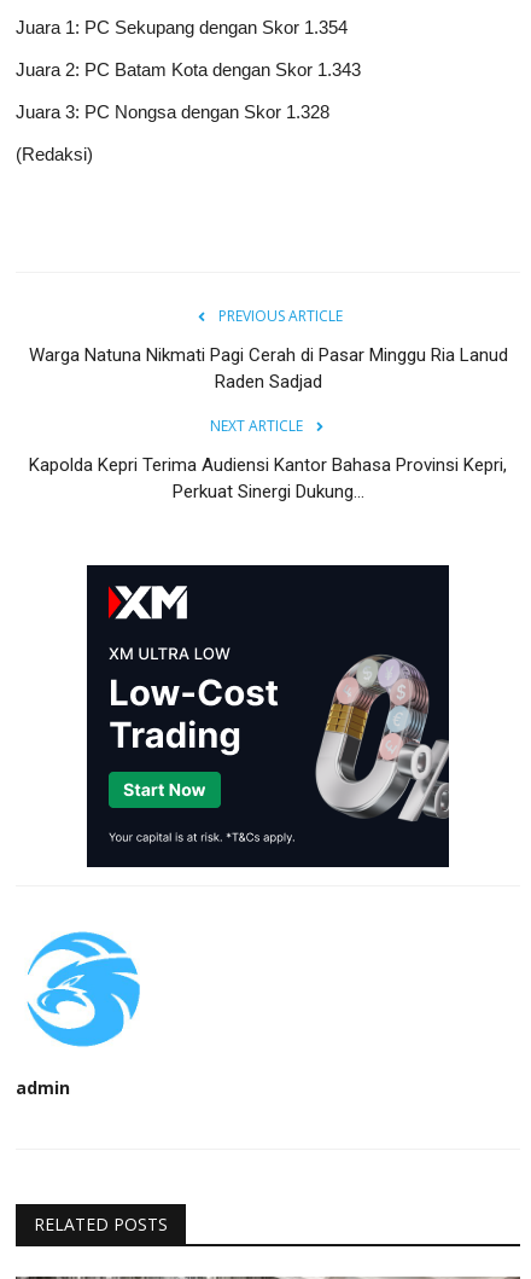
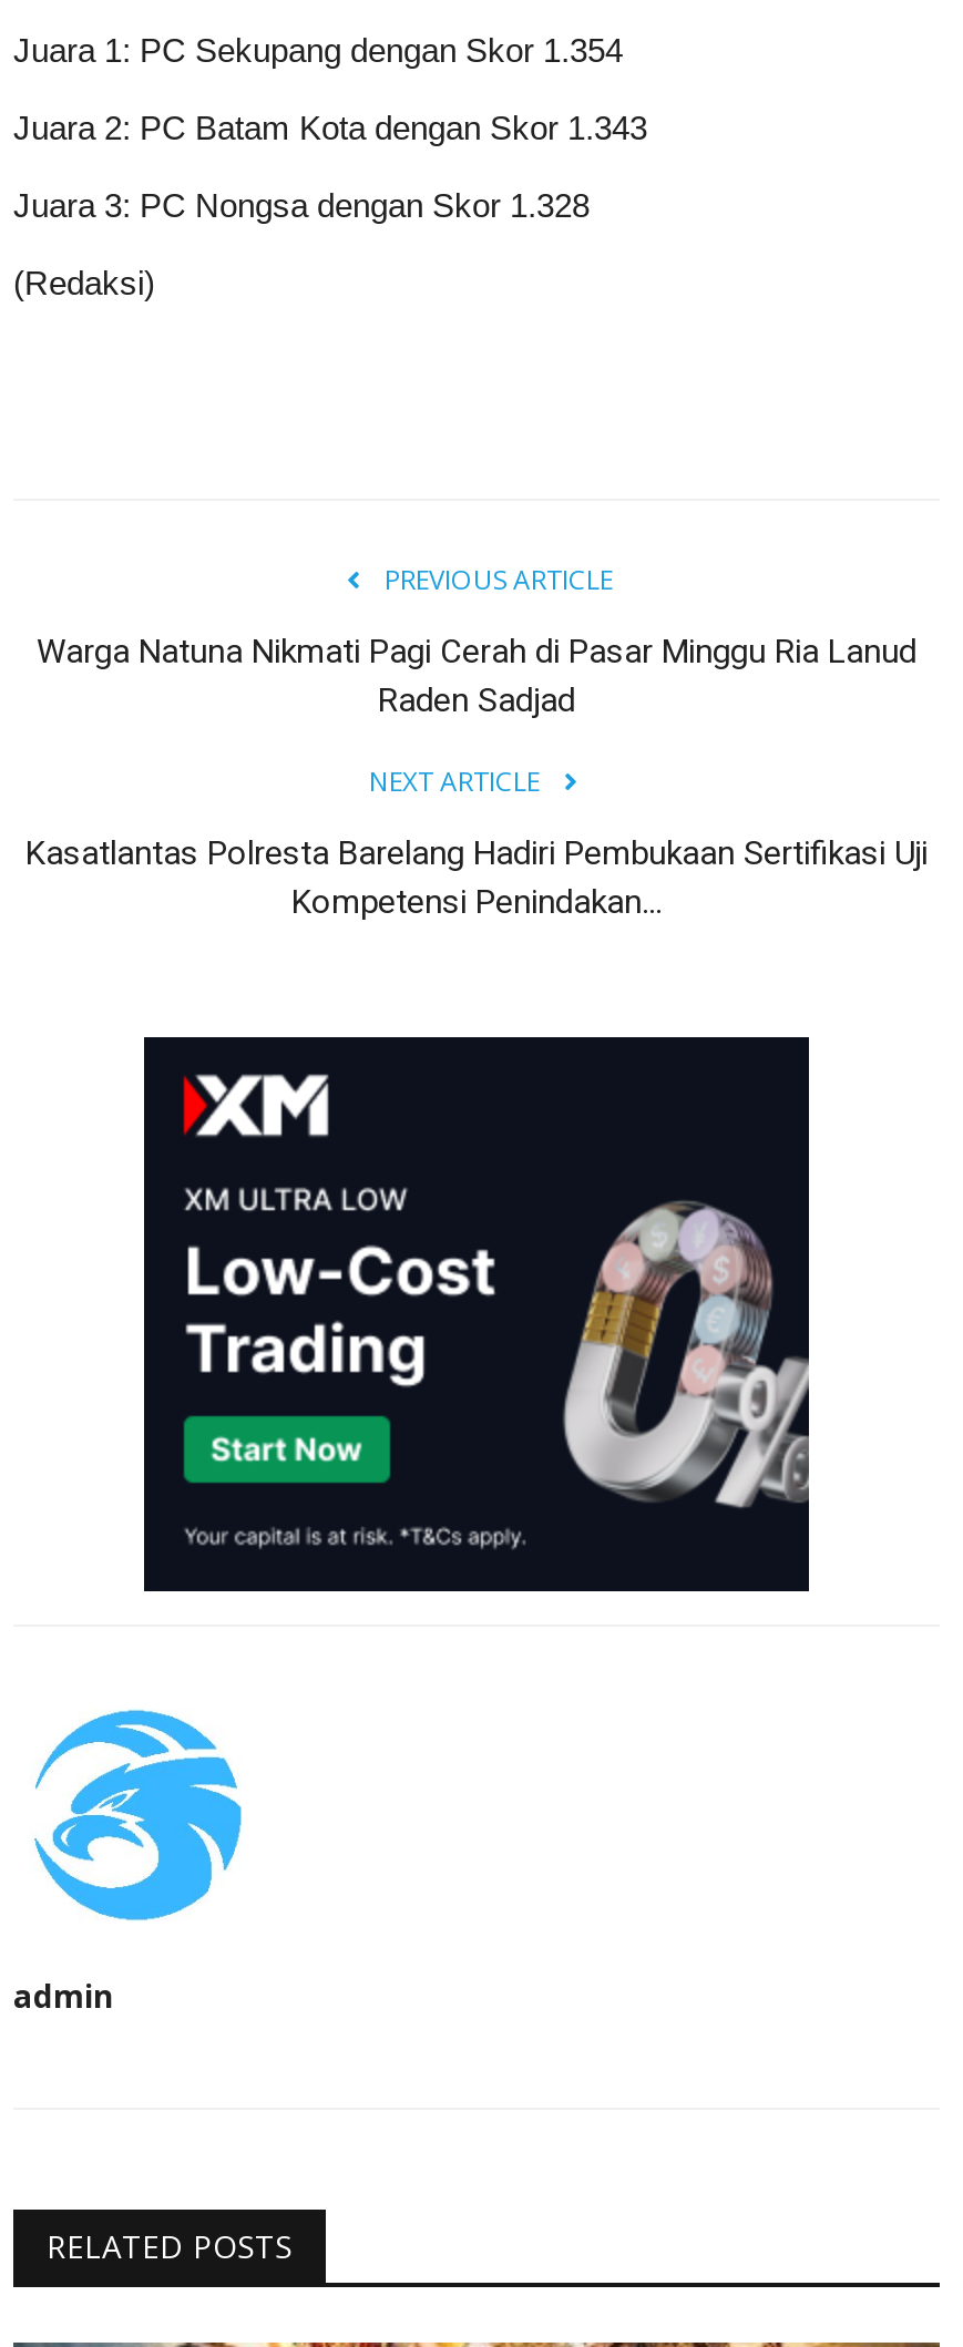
- Kapolda Kepri Terima Audiensi Kantor Bahasa Provinsi Kepri,
- Perkuat Sinergi Dukung...
+ Kasatlantas Polresta Barelang Hadiri Pembukaan Sertifikasi Uji
+ Kompetensi Penindakan...
